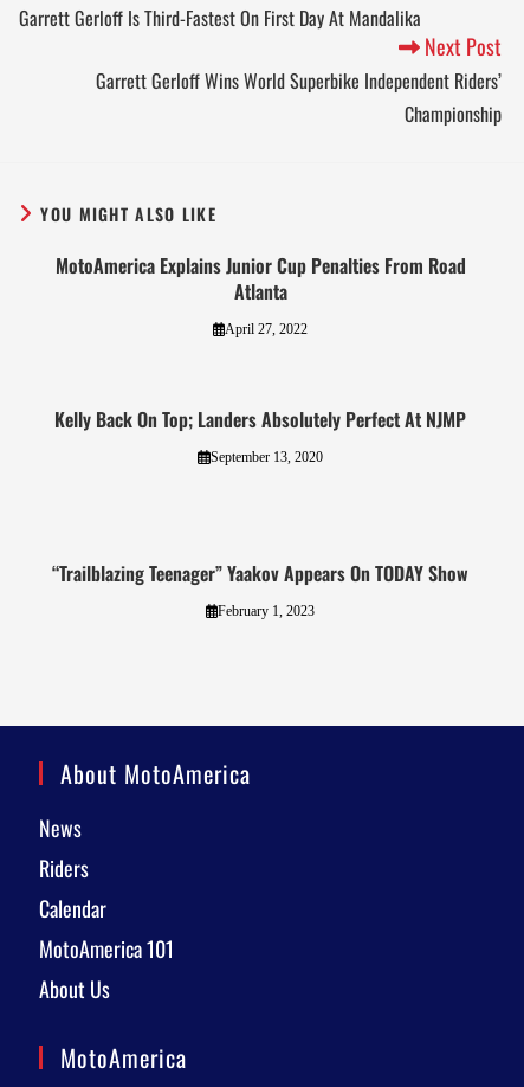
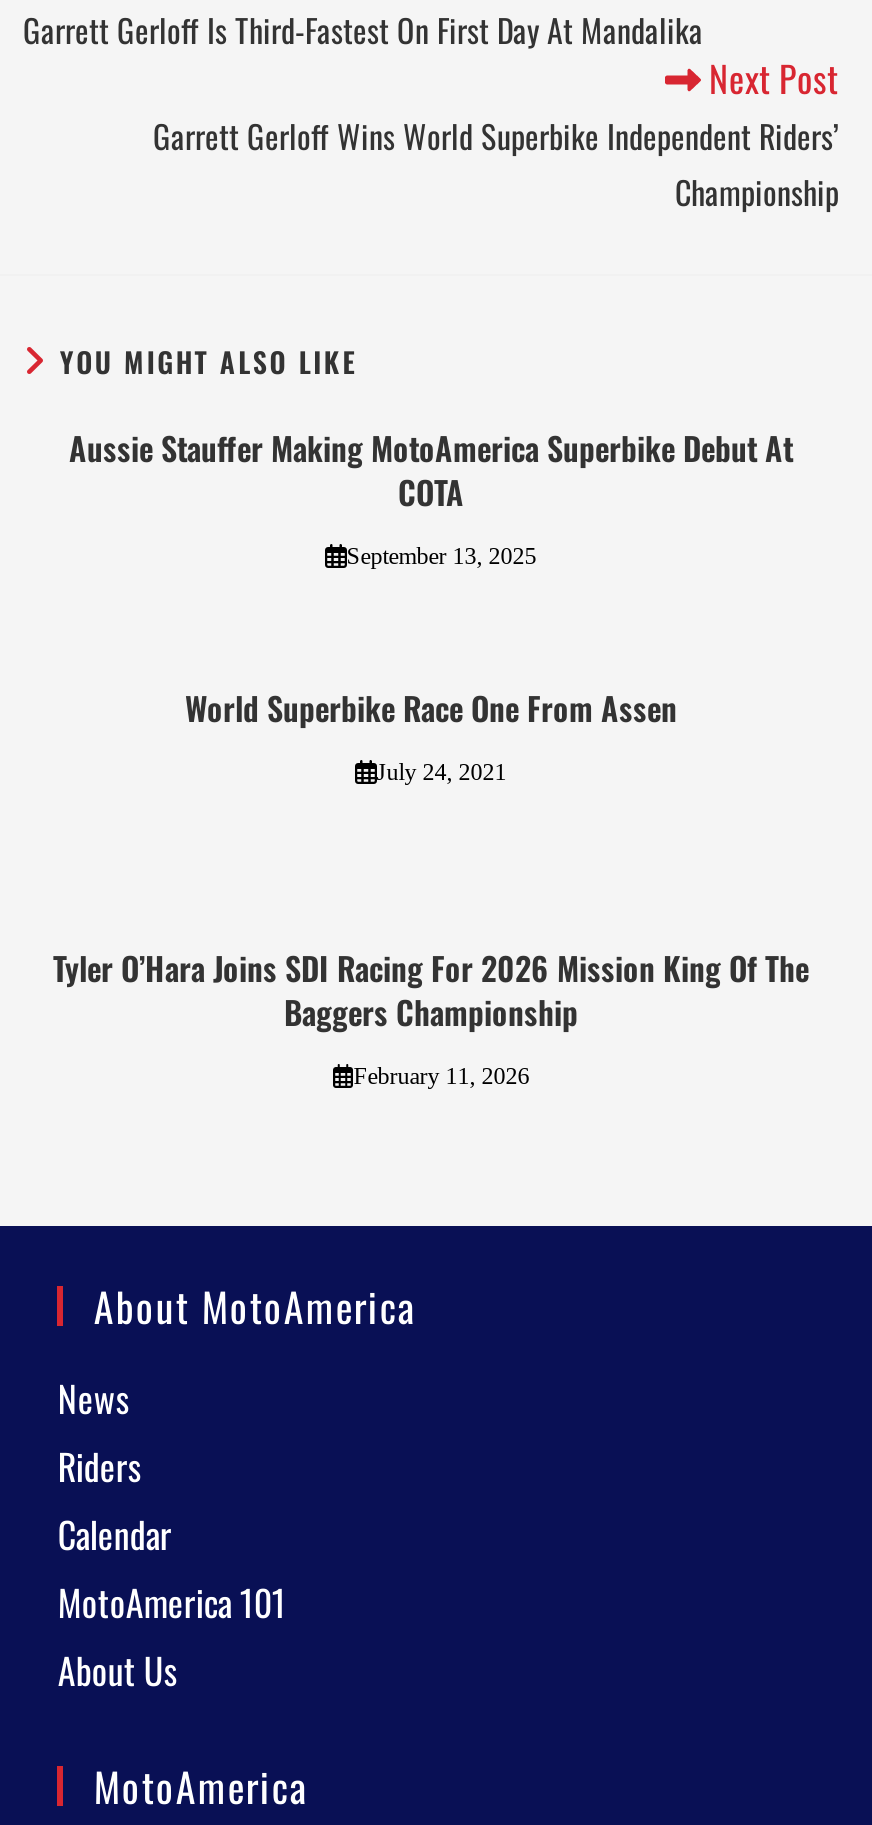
- MotoAmerica Explains Junior Cup Penalties From Road
- Atlanta
+ Aussie Stauffer Making MotoAmerica Superbike Debut At
+ COTA

- April 27, 2022
+ September 13, 2025

- Kelly Back On Top; Landers Absolutely Perfect At NJMP
+ World Superbike Race One From Assen

- September 13, 2020
+ July 24, 2021

- “Trailblazing Teenager” Yaakov Appears On TODAY Show
+ Tyler O’Hara Joins SDI Racing For 2026 Mission King Of The
+ Baggers Championship

- February 1, 2023
+ February 11, 2026
